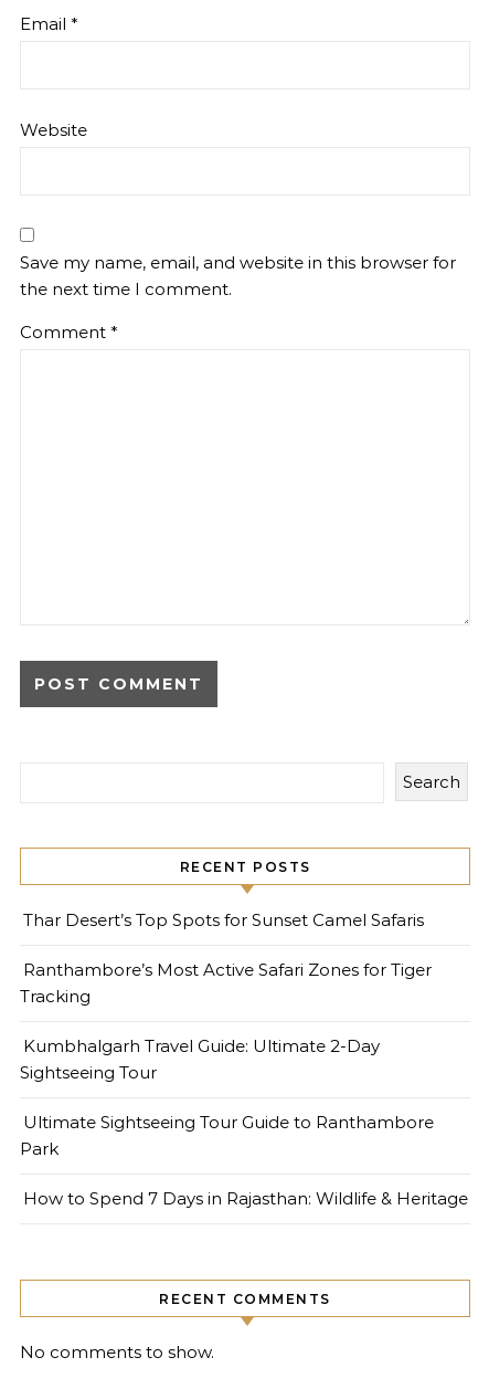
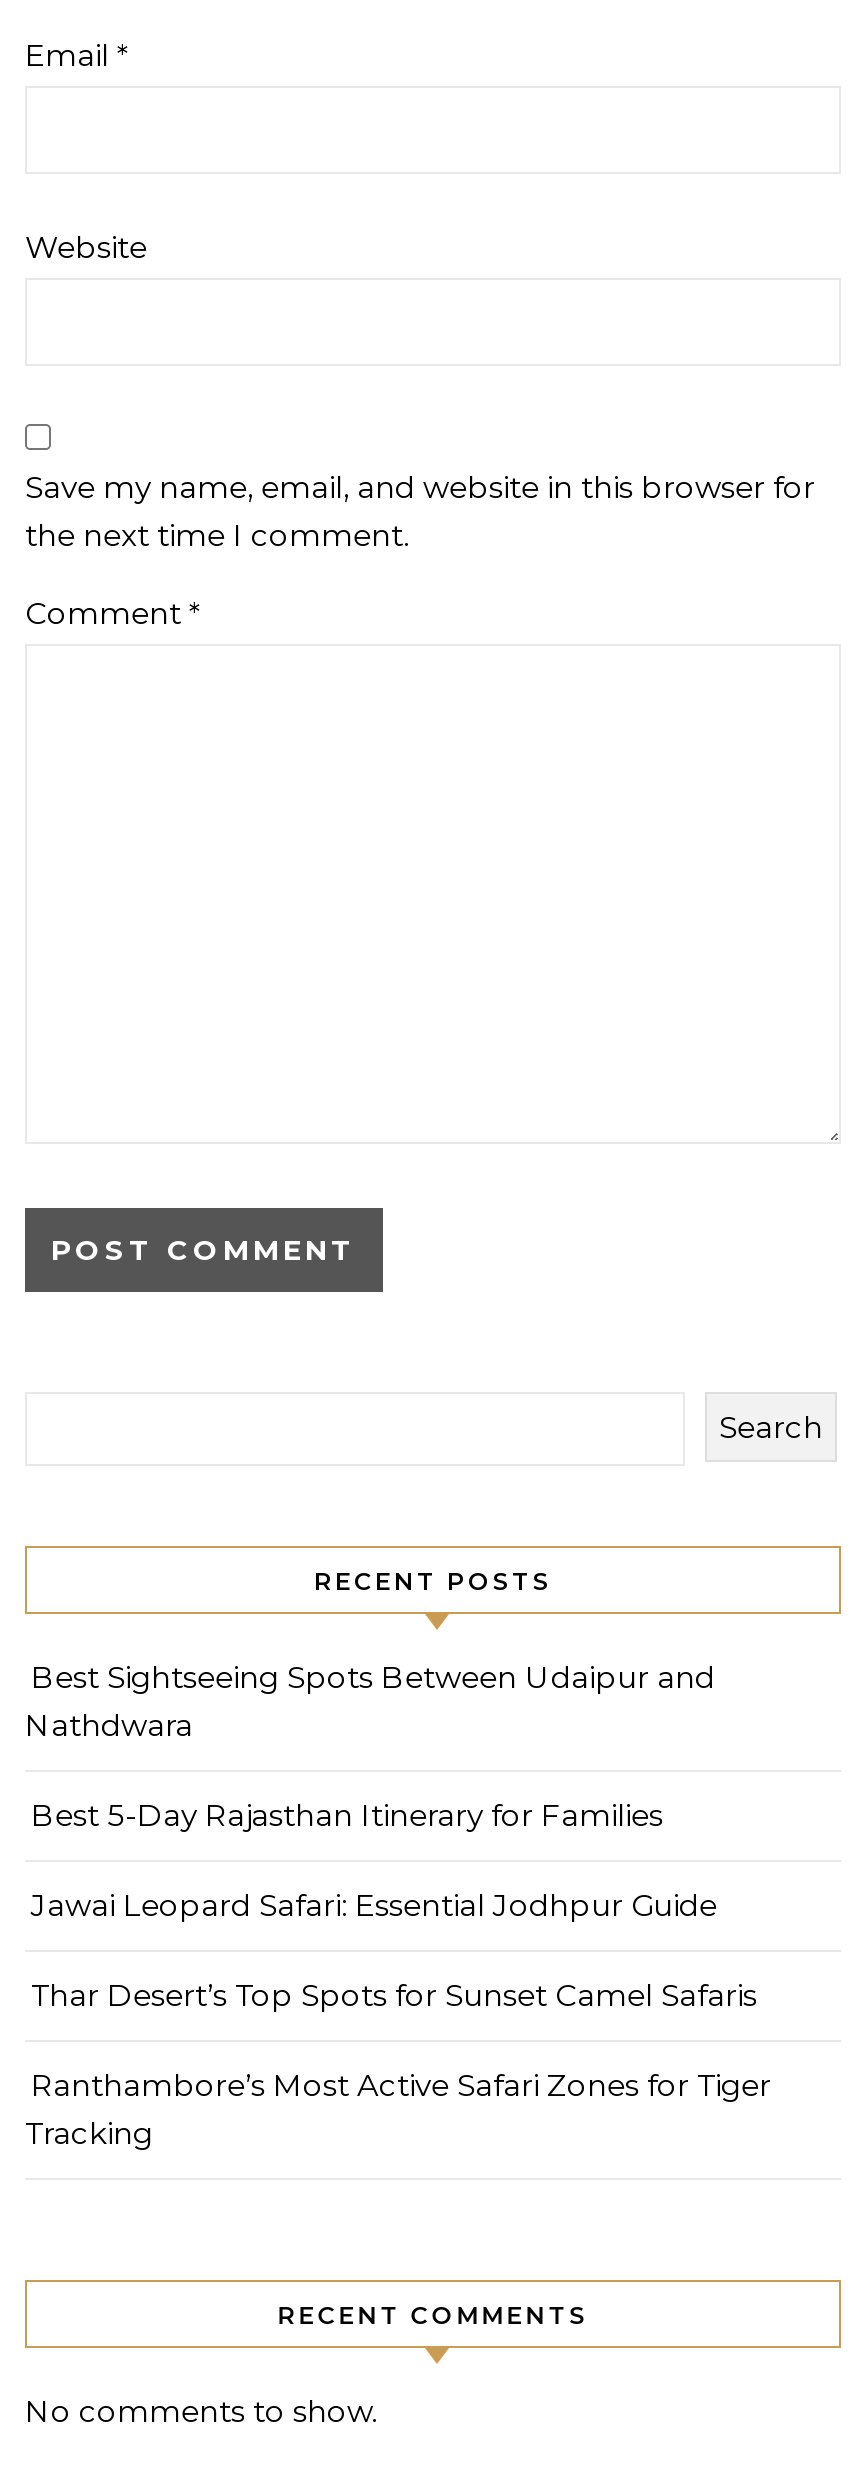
+ Best Sightseeing Spots Between Udaipur and
+ Nathdwara
+ Best 5-Day Rajasthan Itinerary for Families
+ Jawai Leopard Safari: Essential Jodhpur Guide

moved down: Thar Desert’s Top Spots for Sunset Camel Safaris | Ranthambore’s Most Active Safari Zones for Tiger | Tracking

- Kumbhalgarh Travel Guide: Ultimate 2-Day
- Sightseeing Tour
- Ultimate Sightseeing Tour Guide to Ranthambore
- Park
- How to Spend 7 Days in Rajasthan: Wildlife & Heritage
